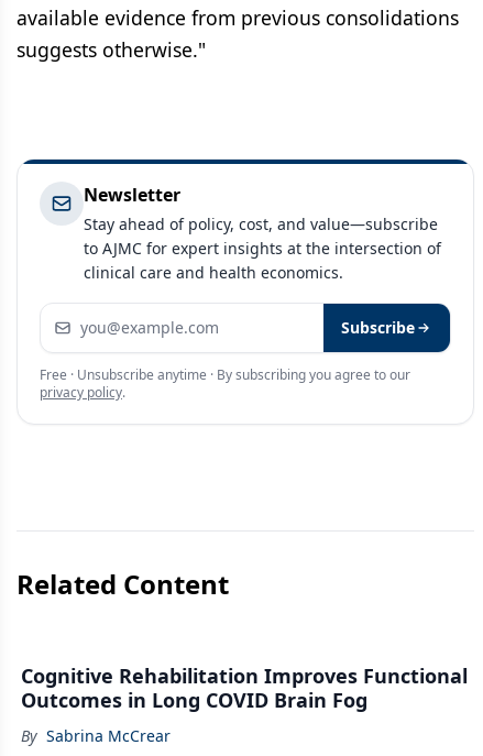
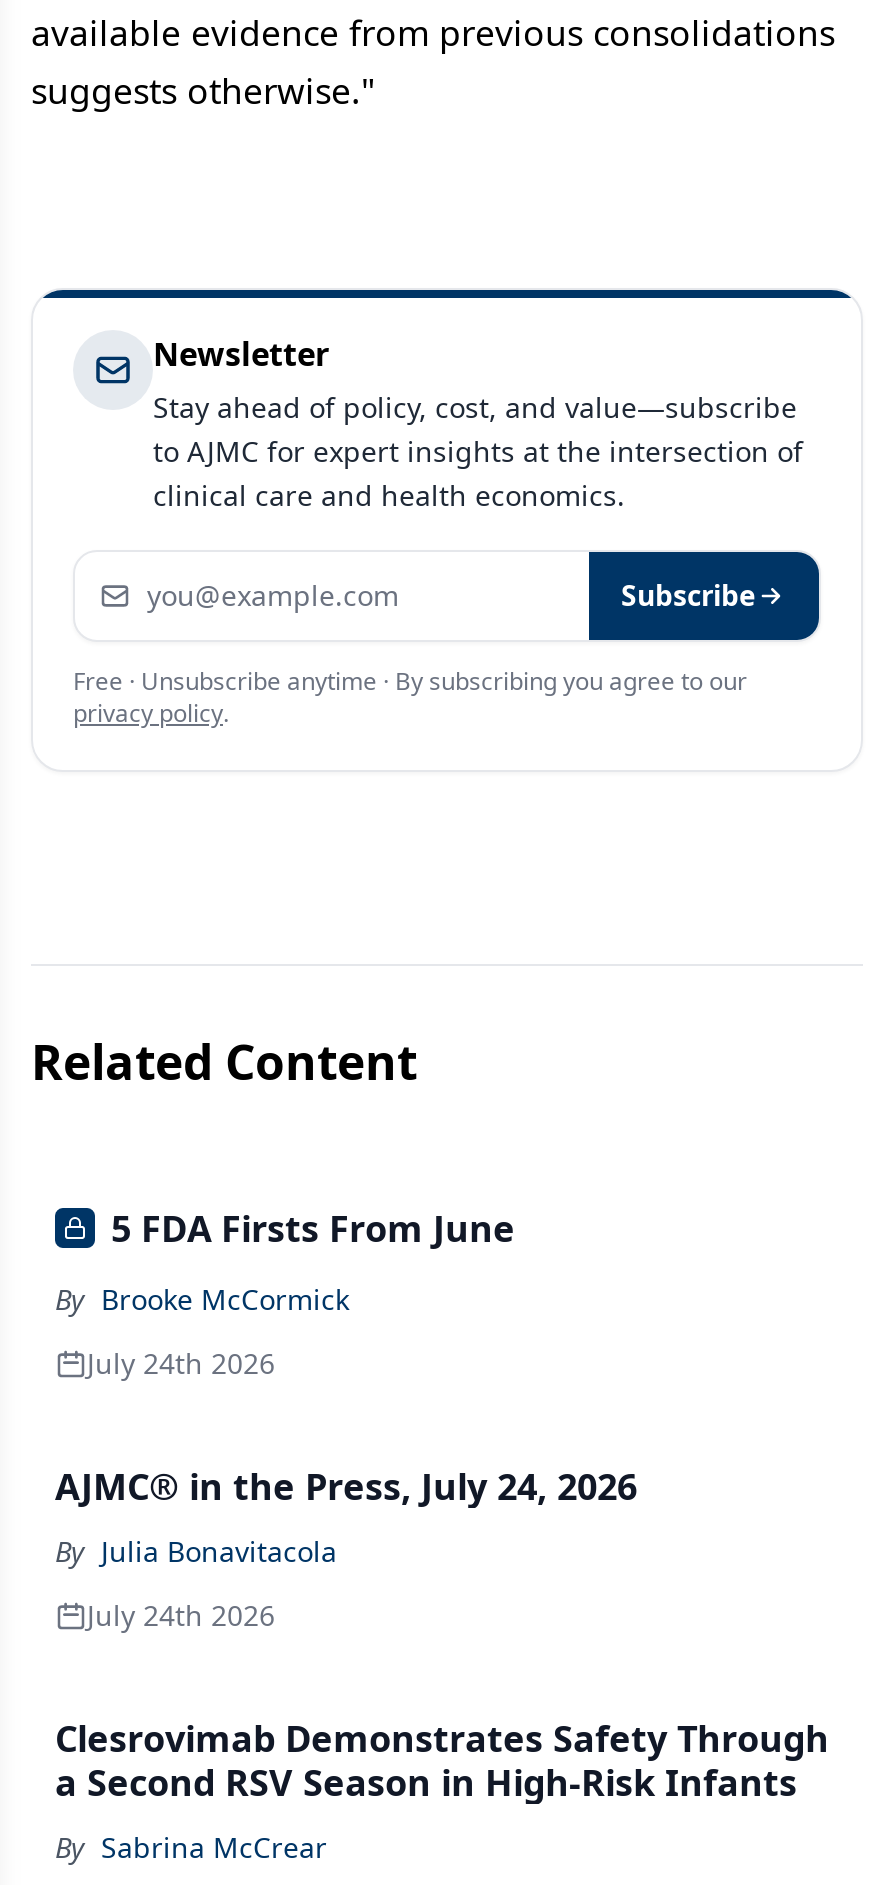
- Cognitive Rehabilitation Improves Functional
- Outcomes in Long COVID Brain Fog
+ 5 FDA Firsts From June
+ By Brooke McCormick
+ July 24th 2026
+ AJMC® in the Press, July 24, 2026
+ By Julia Bonavitacola
+ July 24th 2026
+ Clesrovimab Demonstrates Safety Through
+ a Second RSV Season in High-Risk Infants
